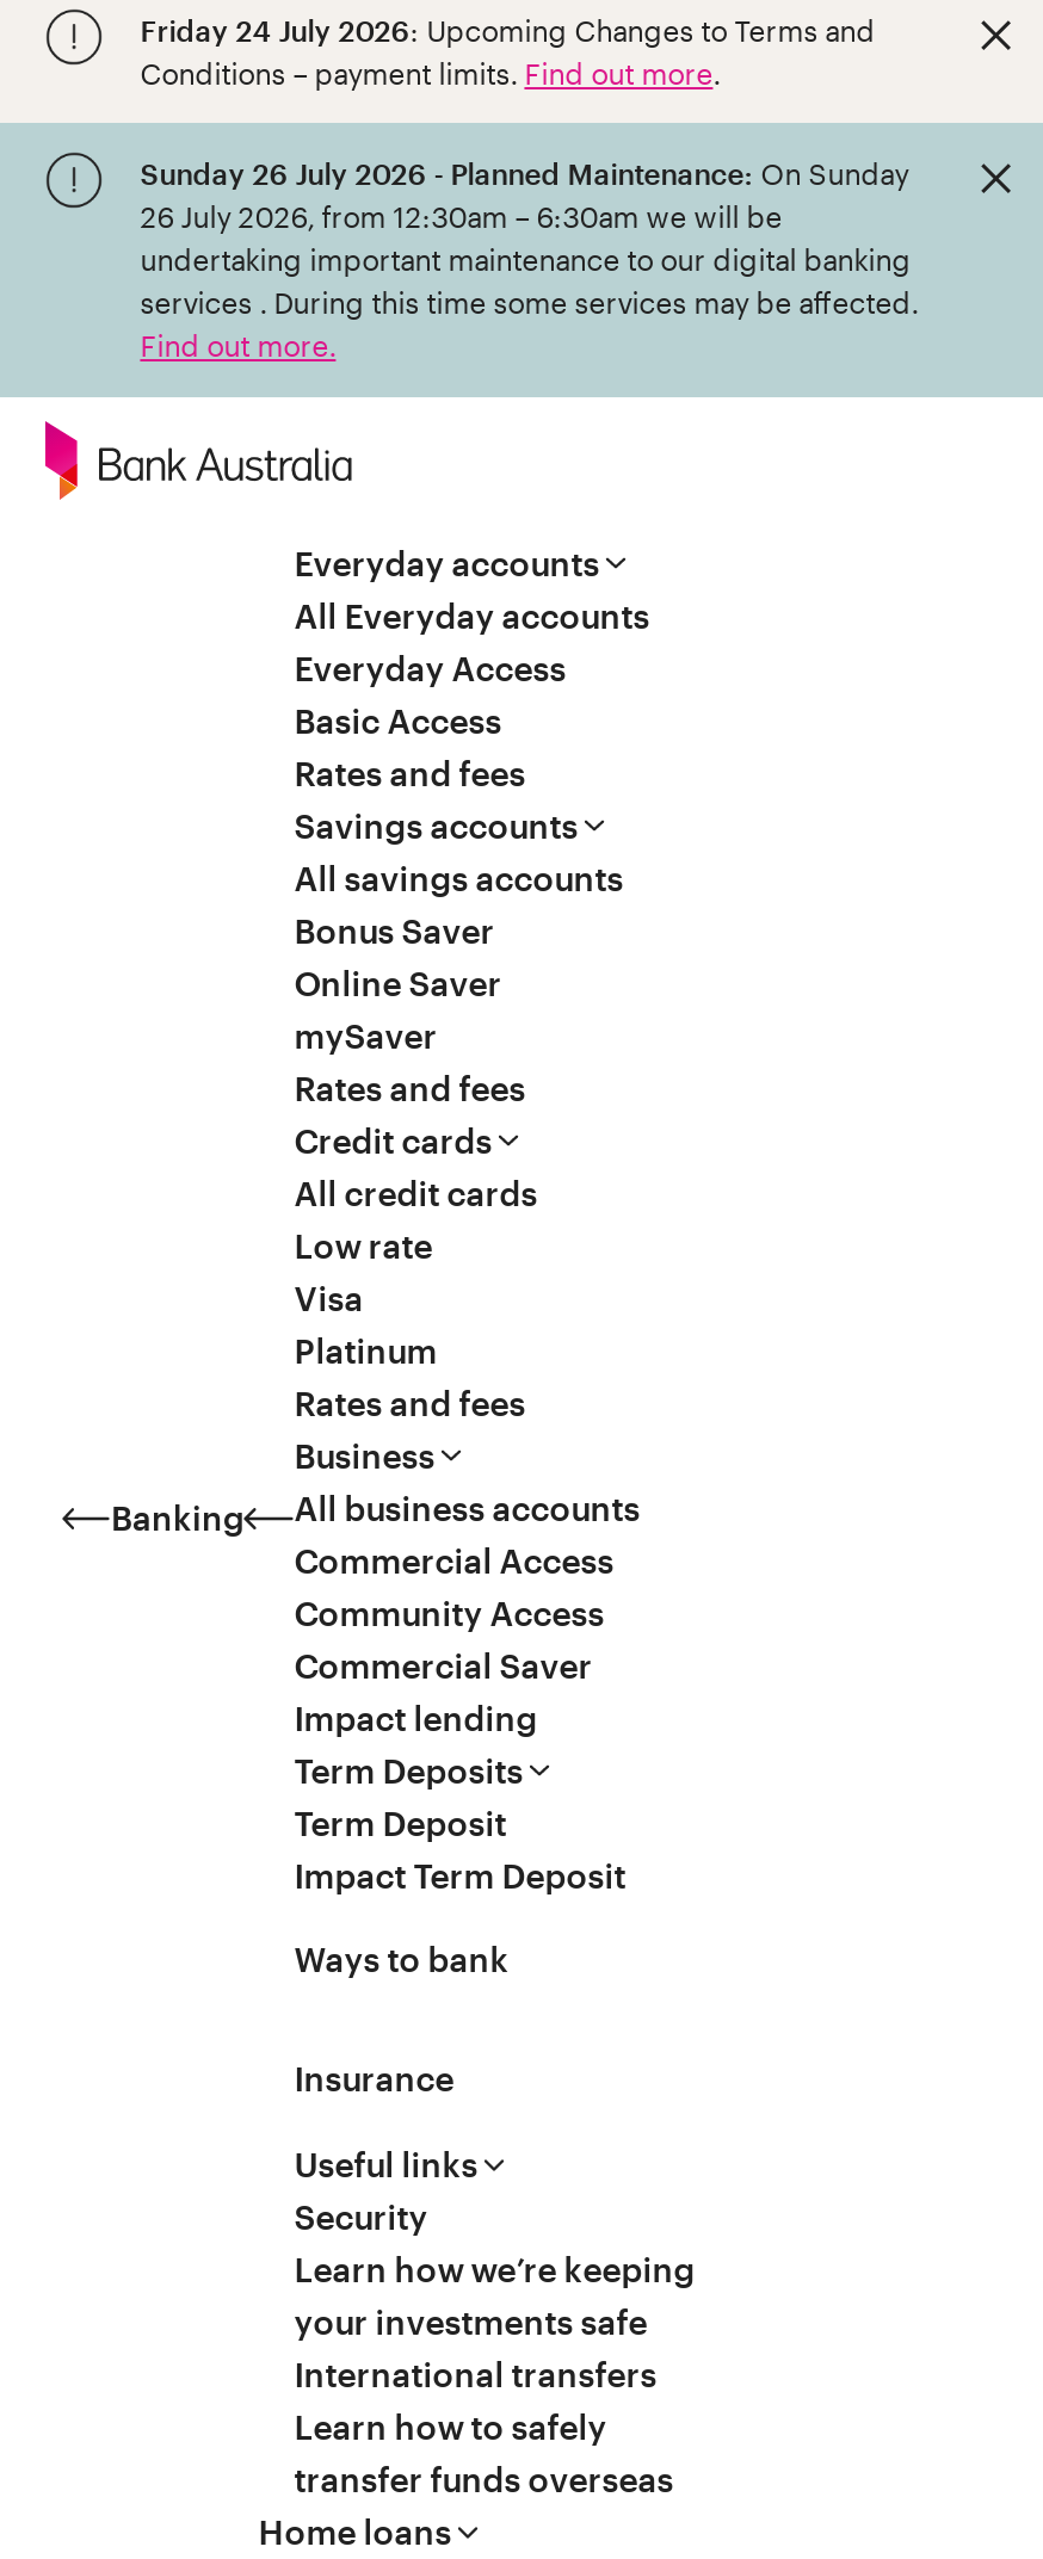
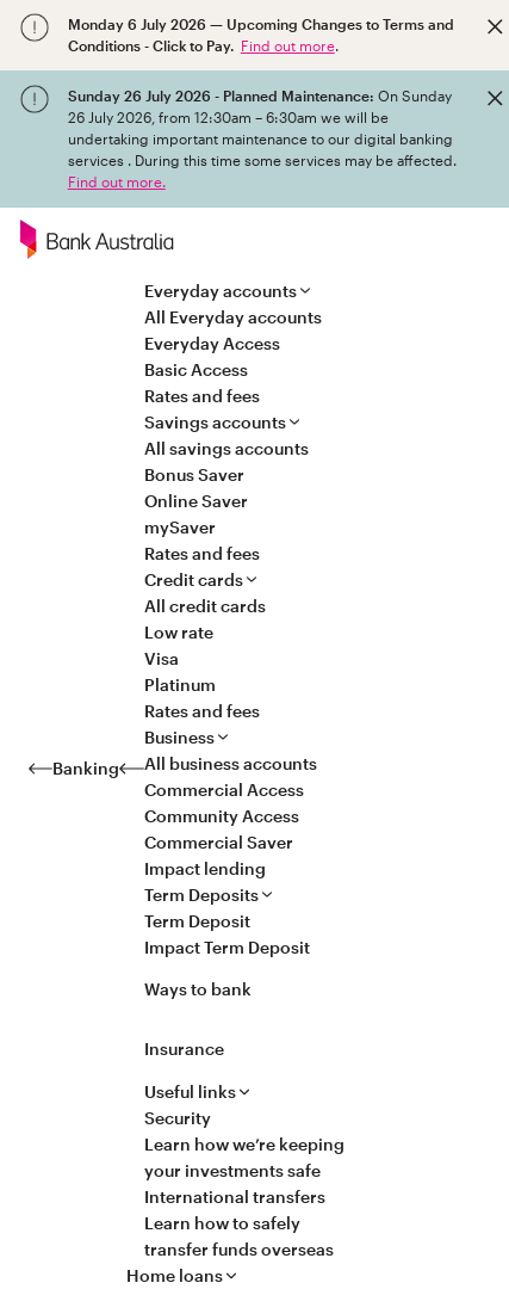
- Friday 24 July 2026: Upcoming Changes to Terms and
- Conditions – payment limits. Find out more.
+ Monday 6 July 2026 — Upcoming Changes to Terms and
+ Conditions - Click to Pay. Find out more.
